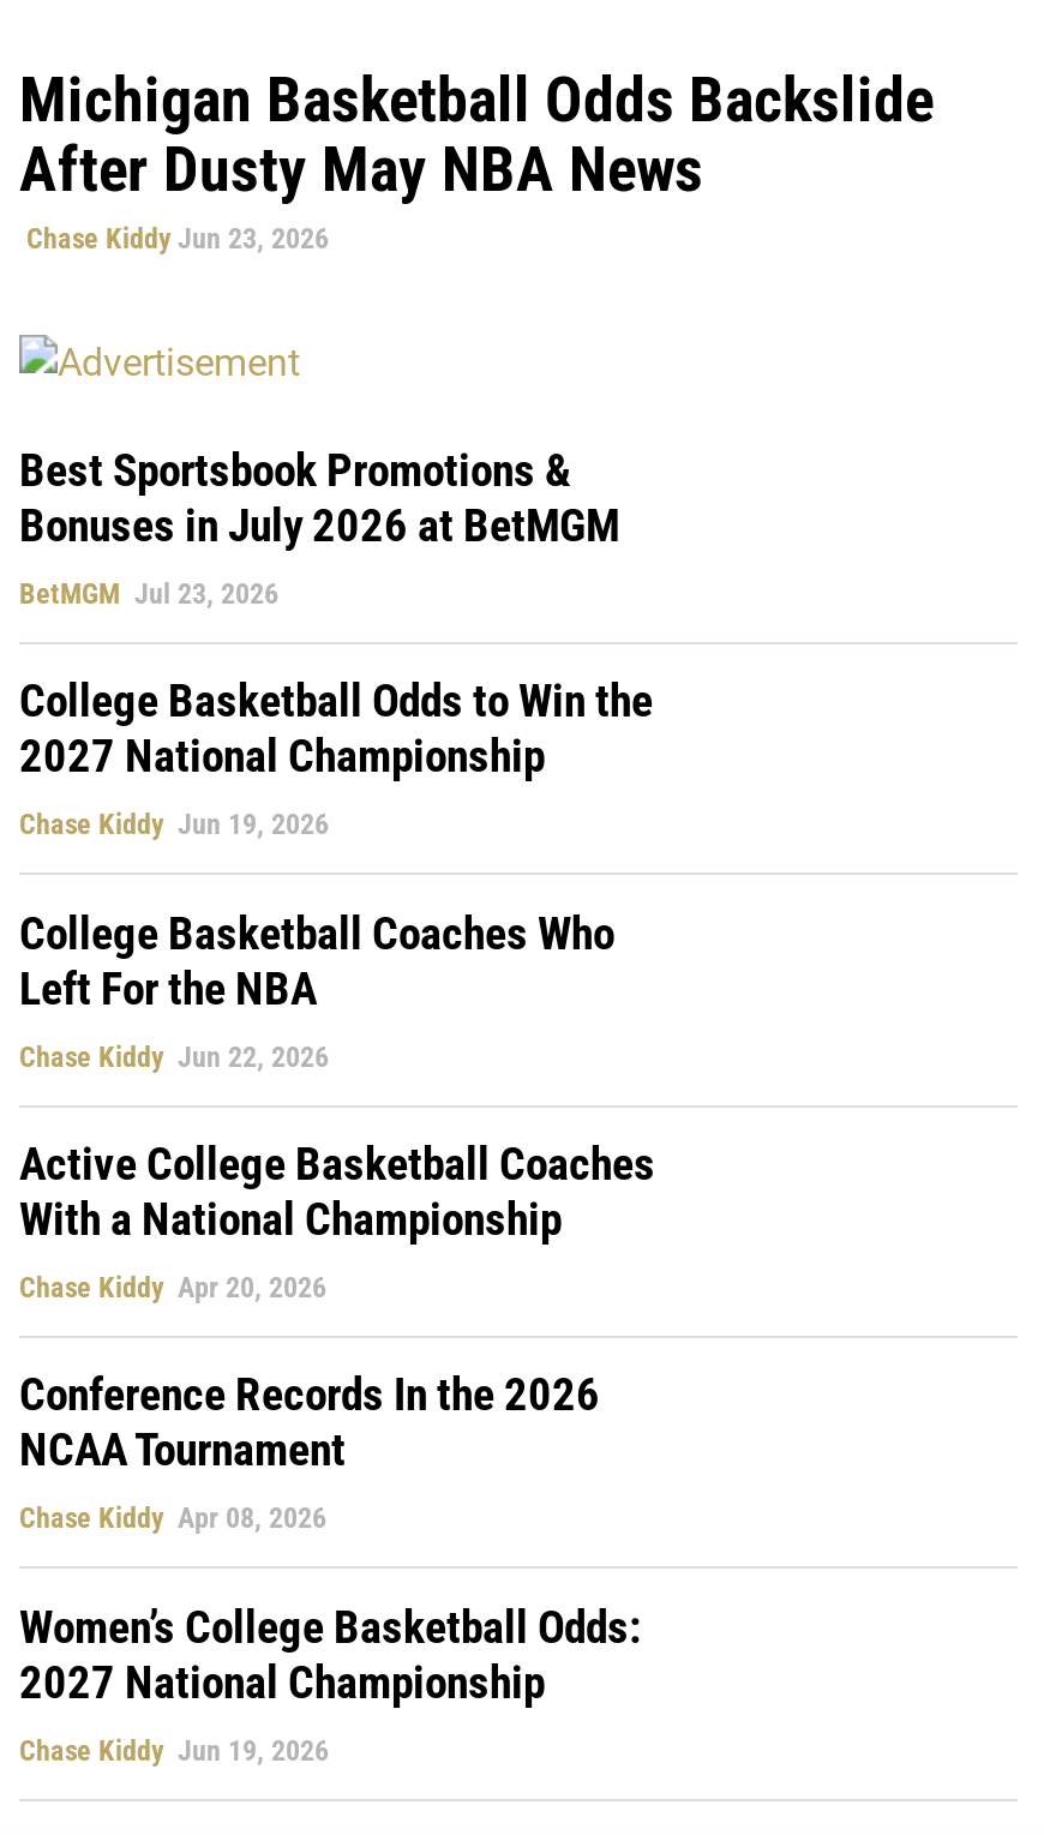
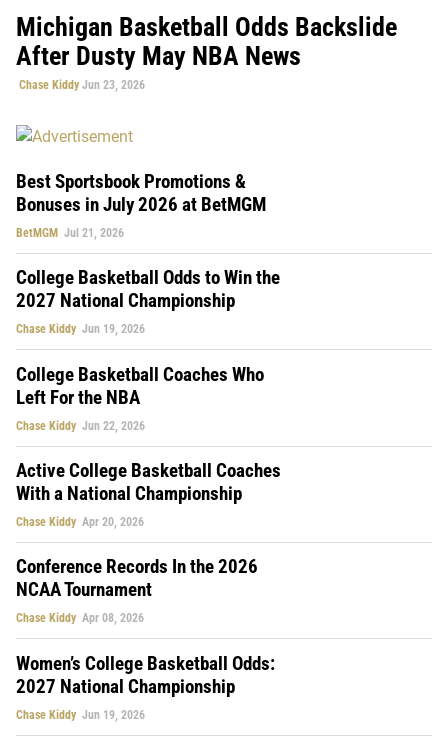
- BetMGM Jul 23, 2026
+ BetMGM Jul 21, 2026
